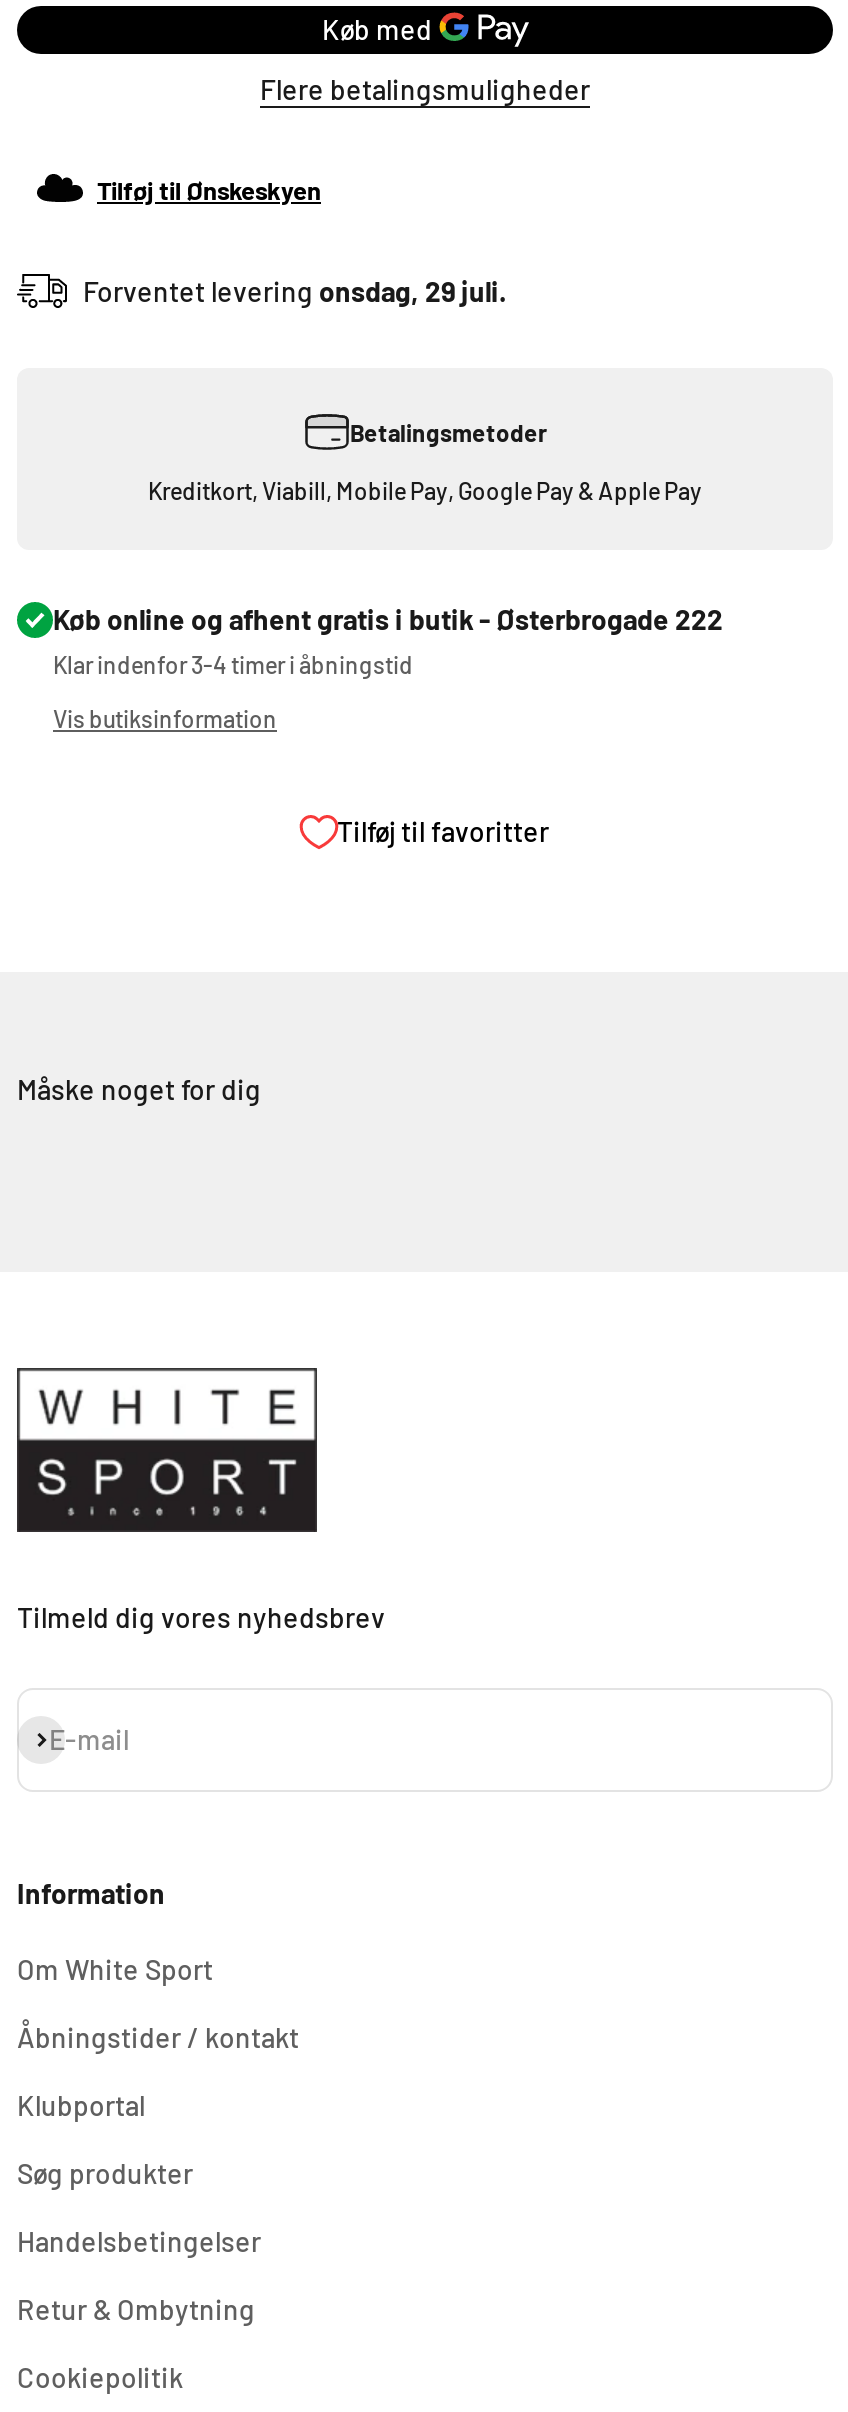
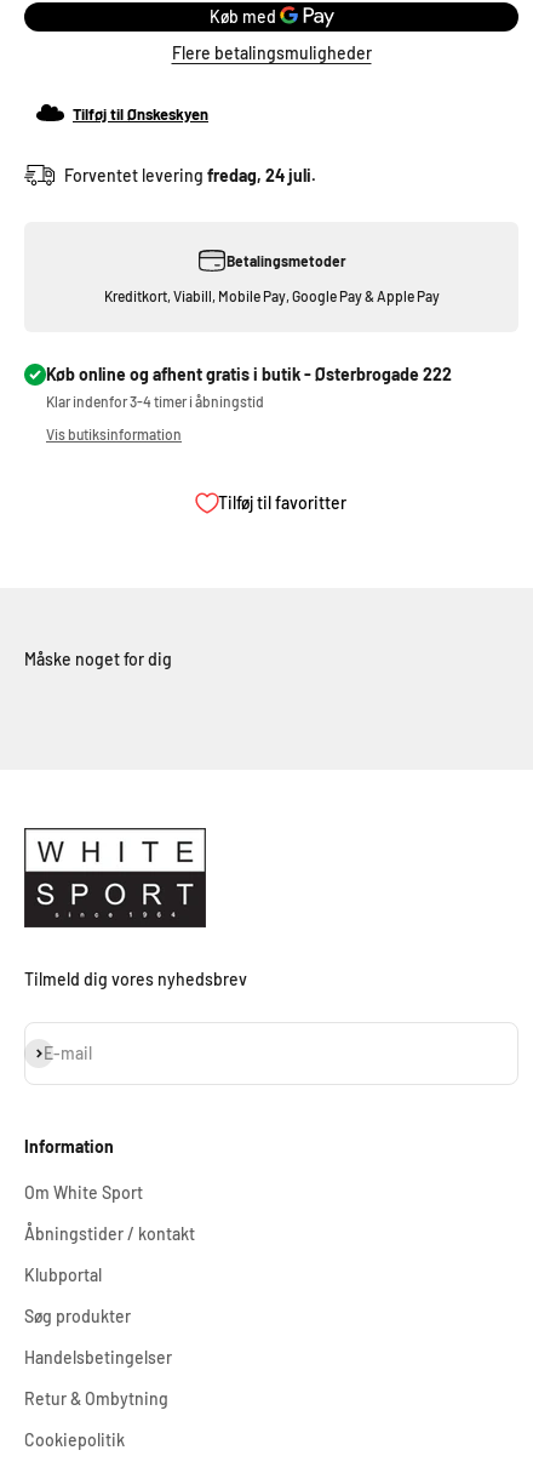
- Forventet levering onsdag, 29 juli.
+ Forventet levering fredag, 24 juli.
